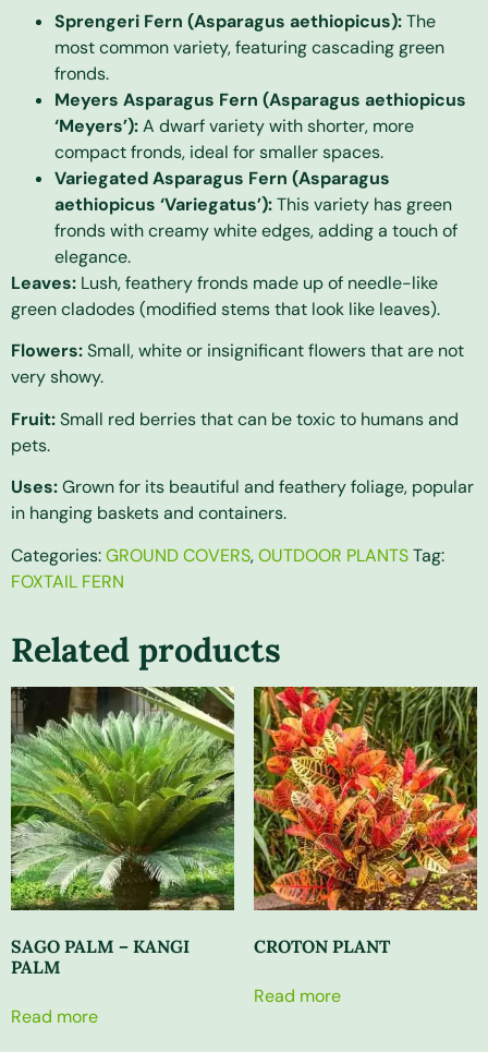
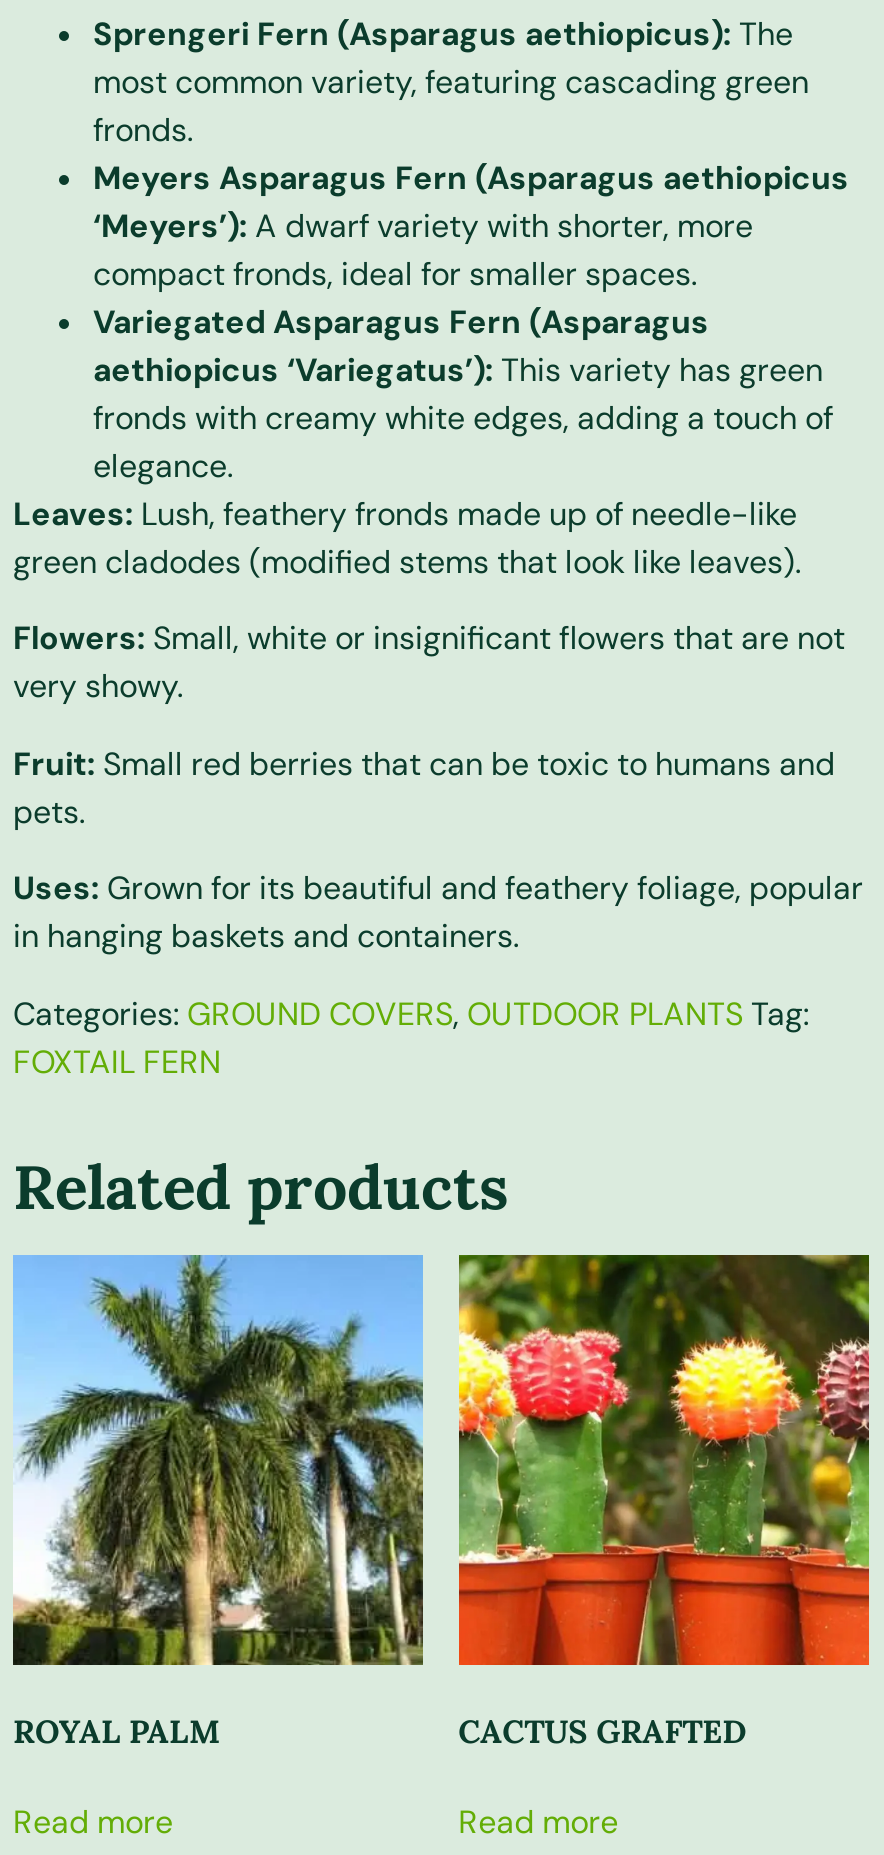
- [image]
- SAGO PALM – KANGI
- PALM
+ [image]
+ ROYAL PALM

- [image]
- CROTON PLANT
+ [image]
+ CACTUS GRAFTED
